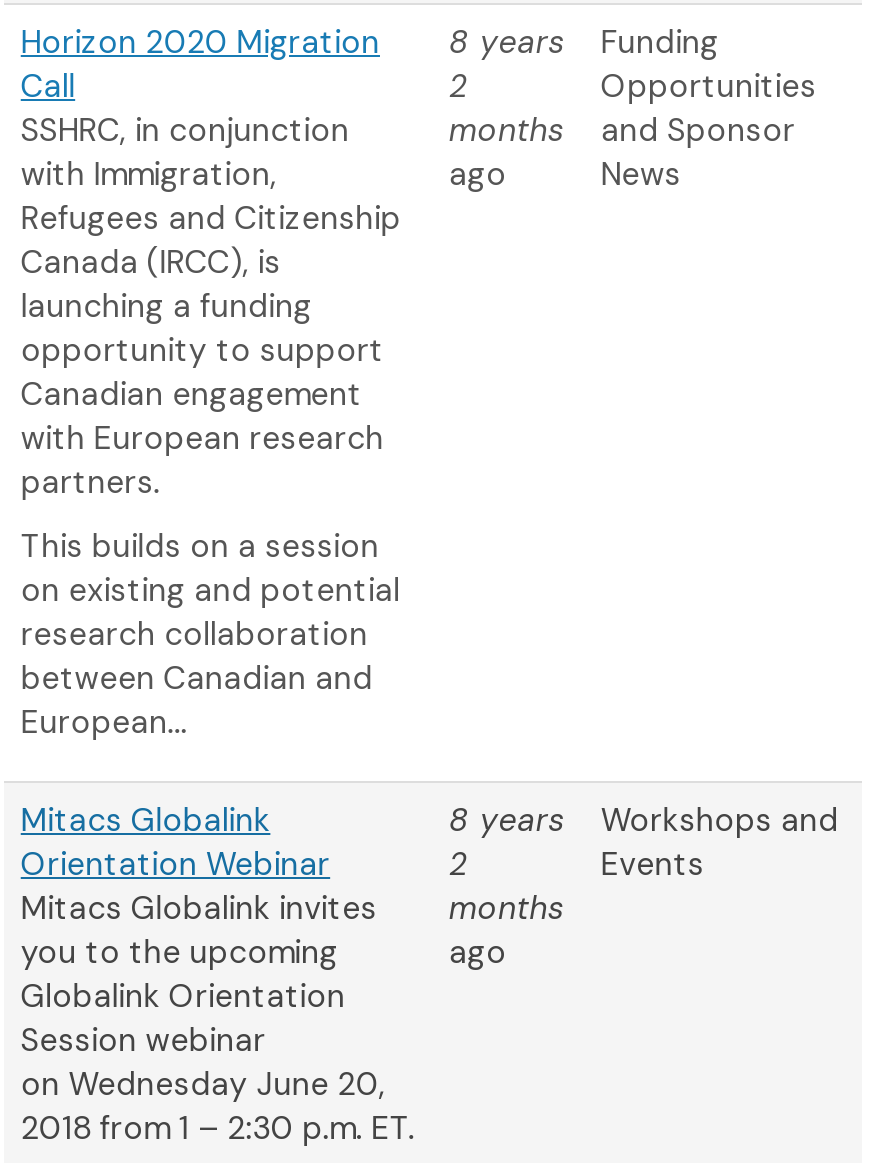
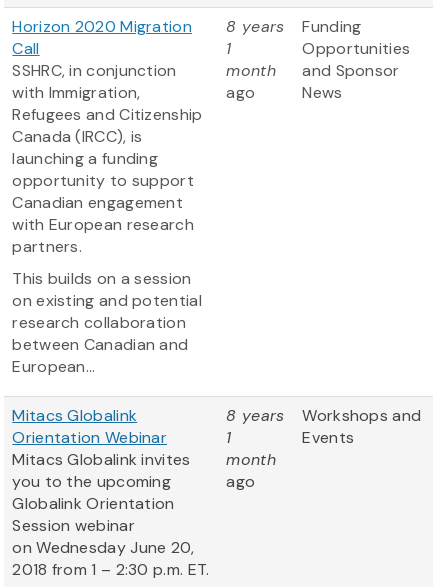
- 2
- months
+ 1
+ month

- 2
- months
+ 1
+ month
